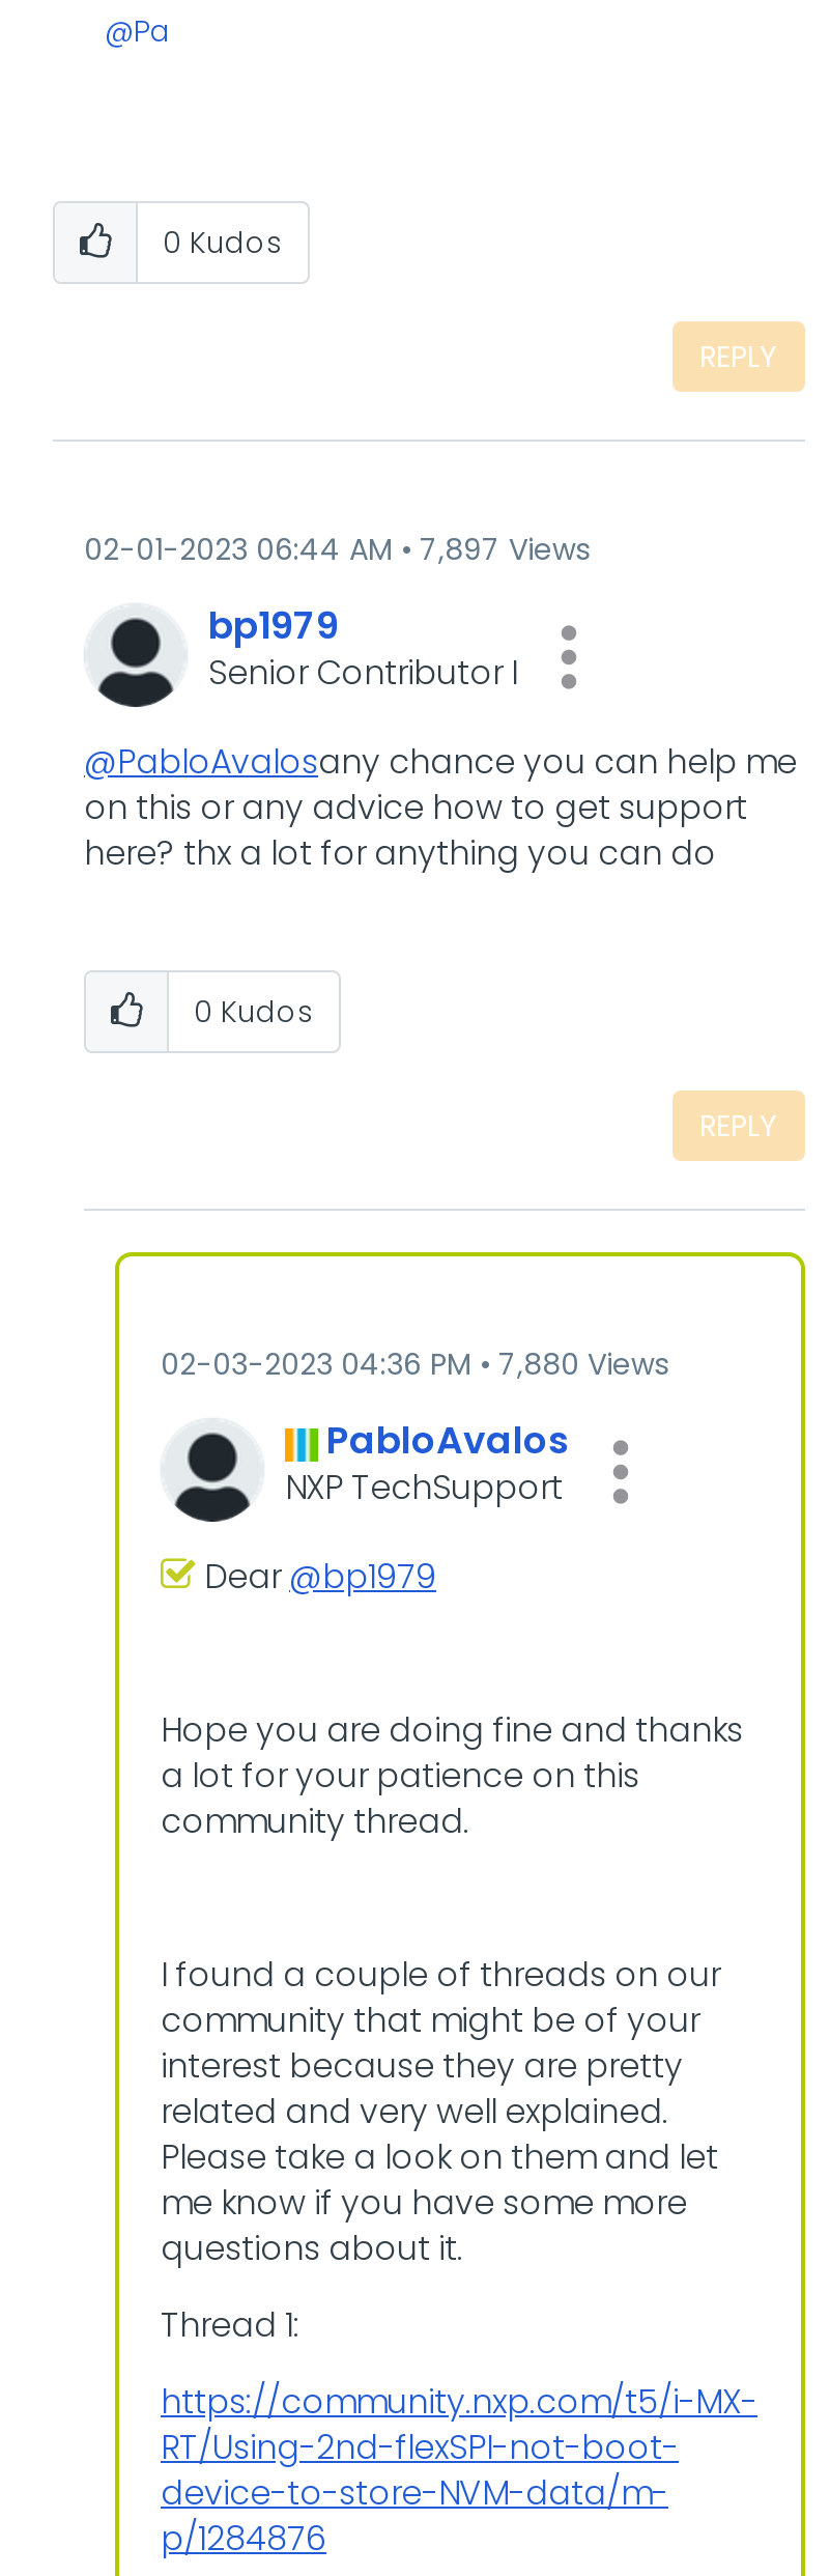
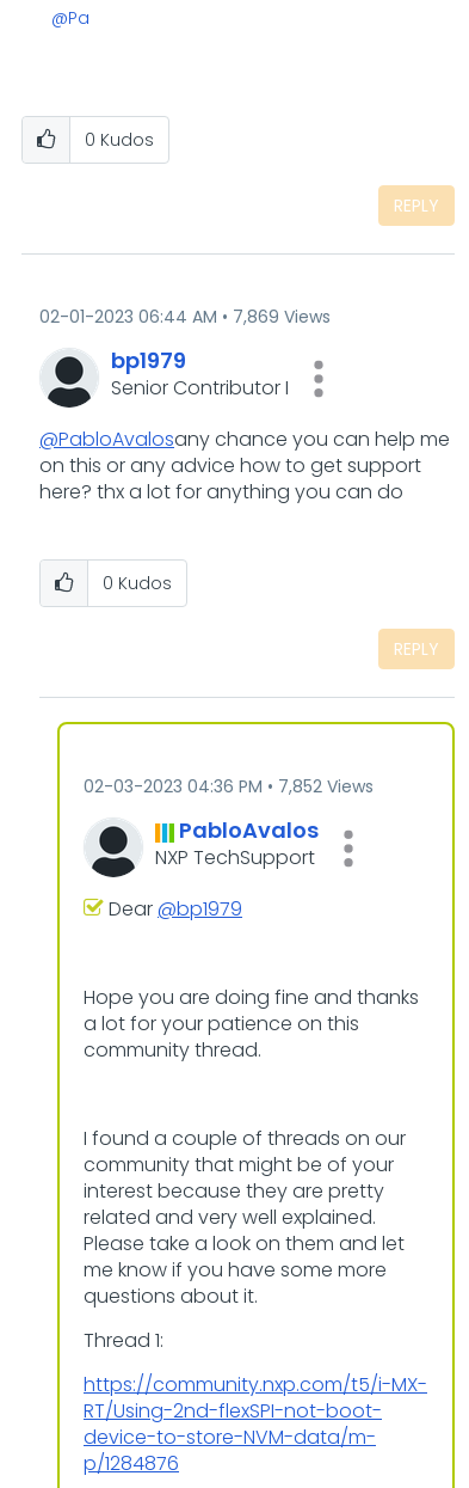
- 02-01-2023 06:44 AM 7,897 Views
+ 02-01-2023 06:44 AM 7,869 Views

- 02-03-2023 04:36 PM 7,880 Views
+ 02-03-2023 04:36 PM 7,852 Views
